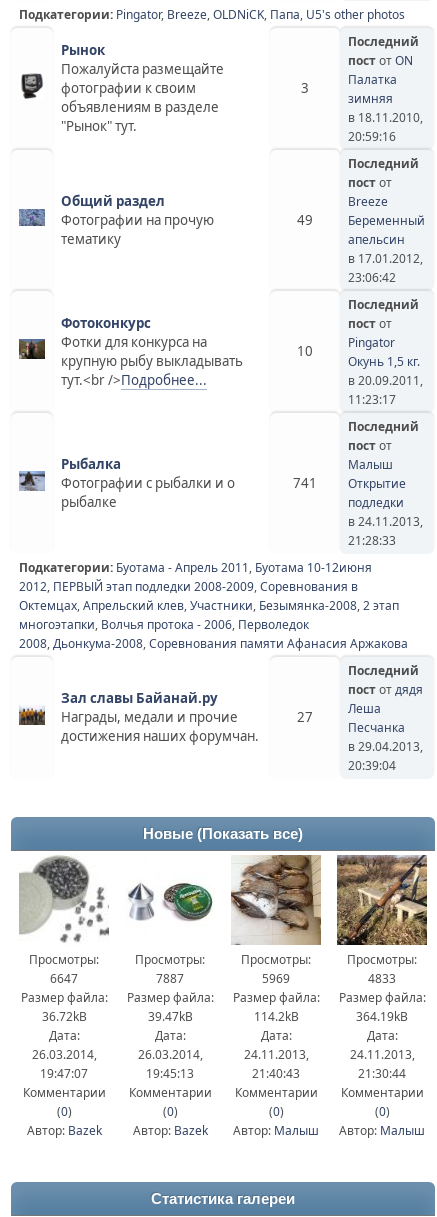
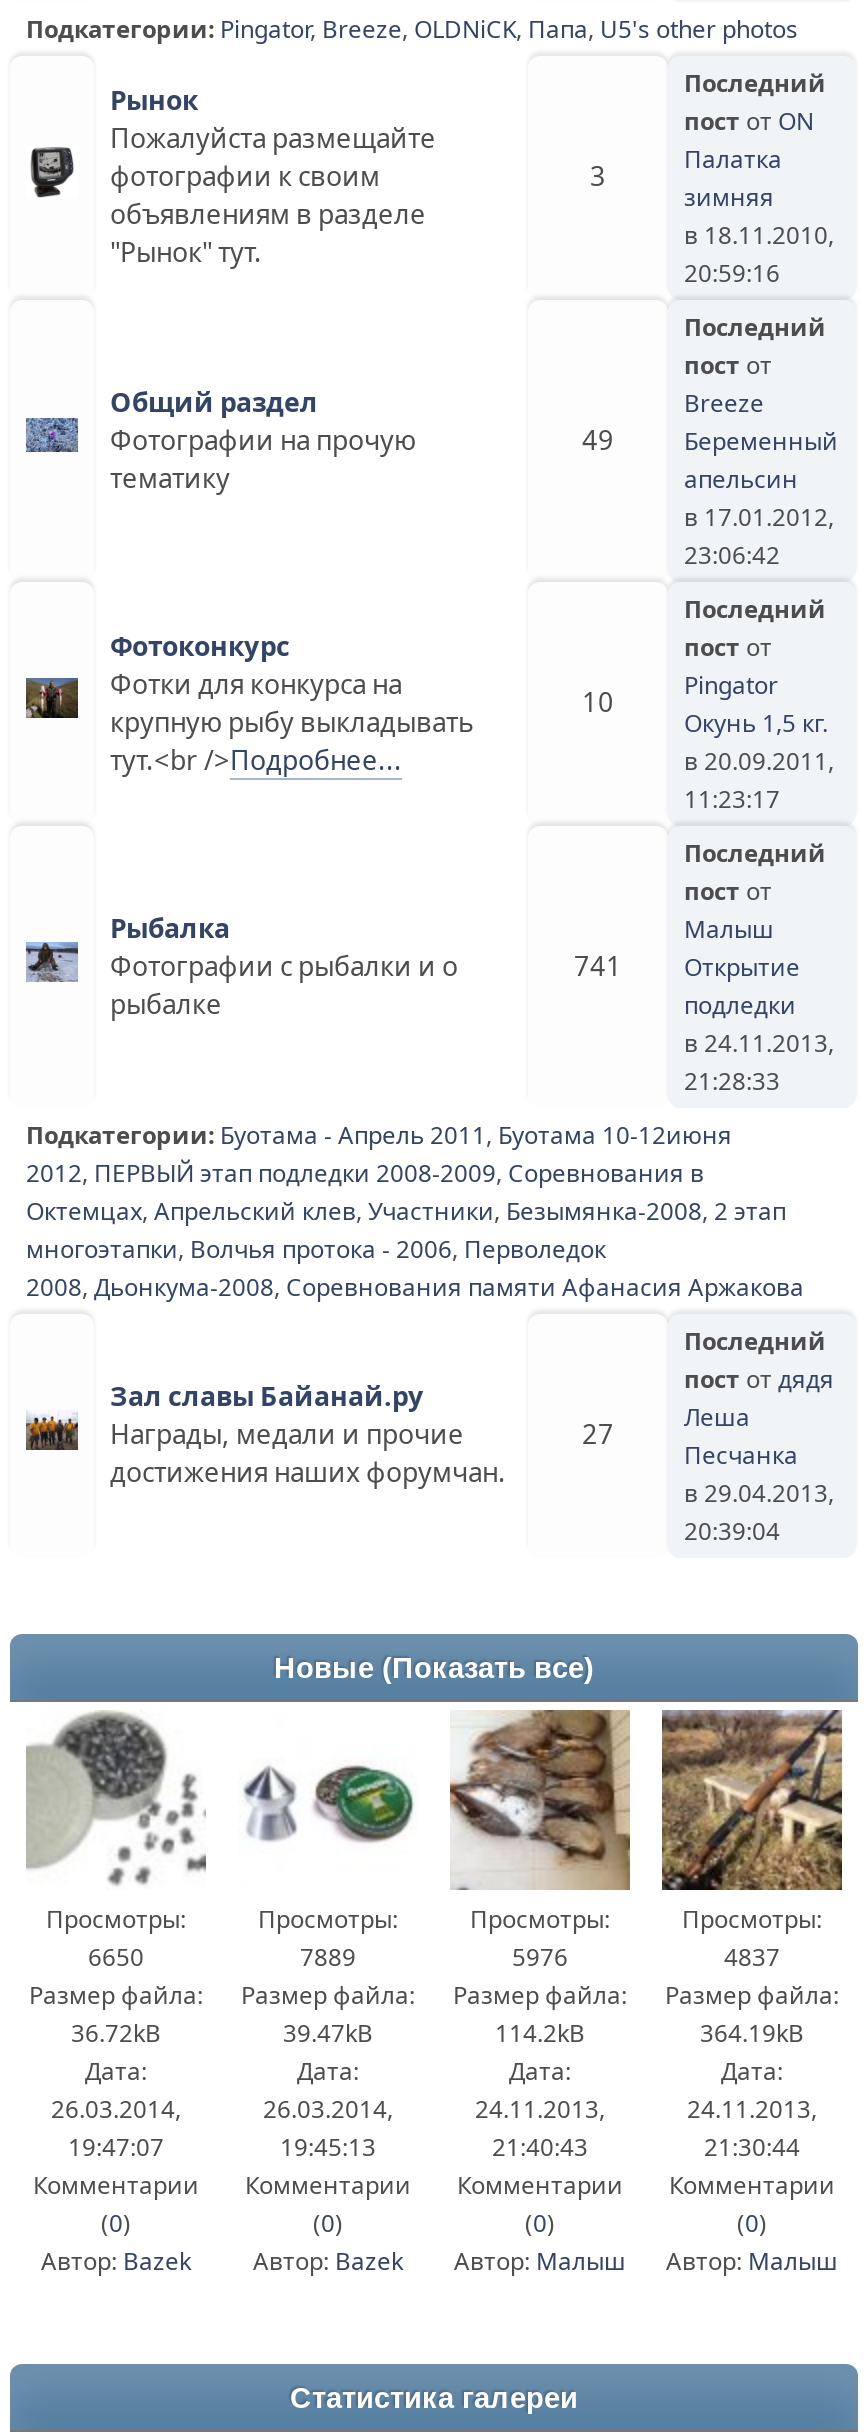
- 6647
+ 6650

- 7887
+ 7889

- 5969
+ 5976

- 4833
+ 4837
